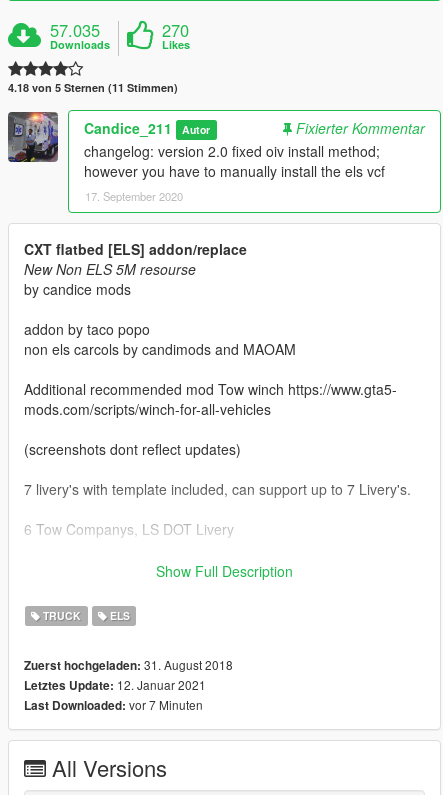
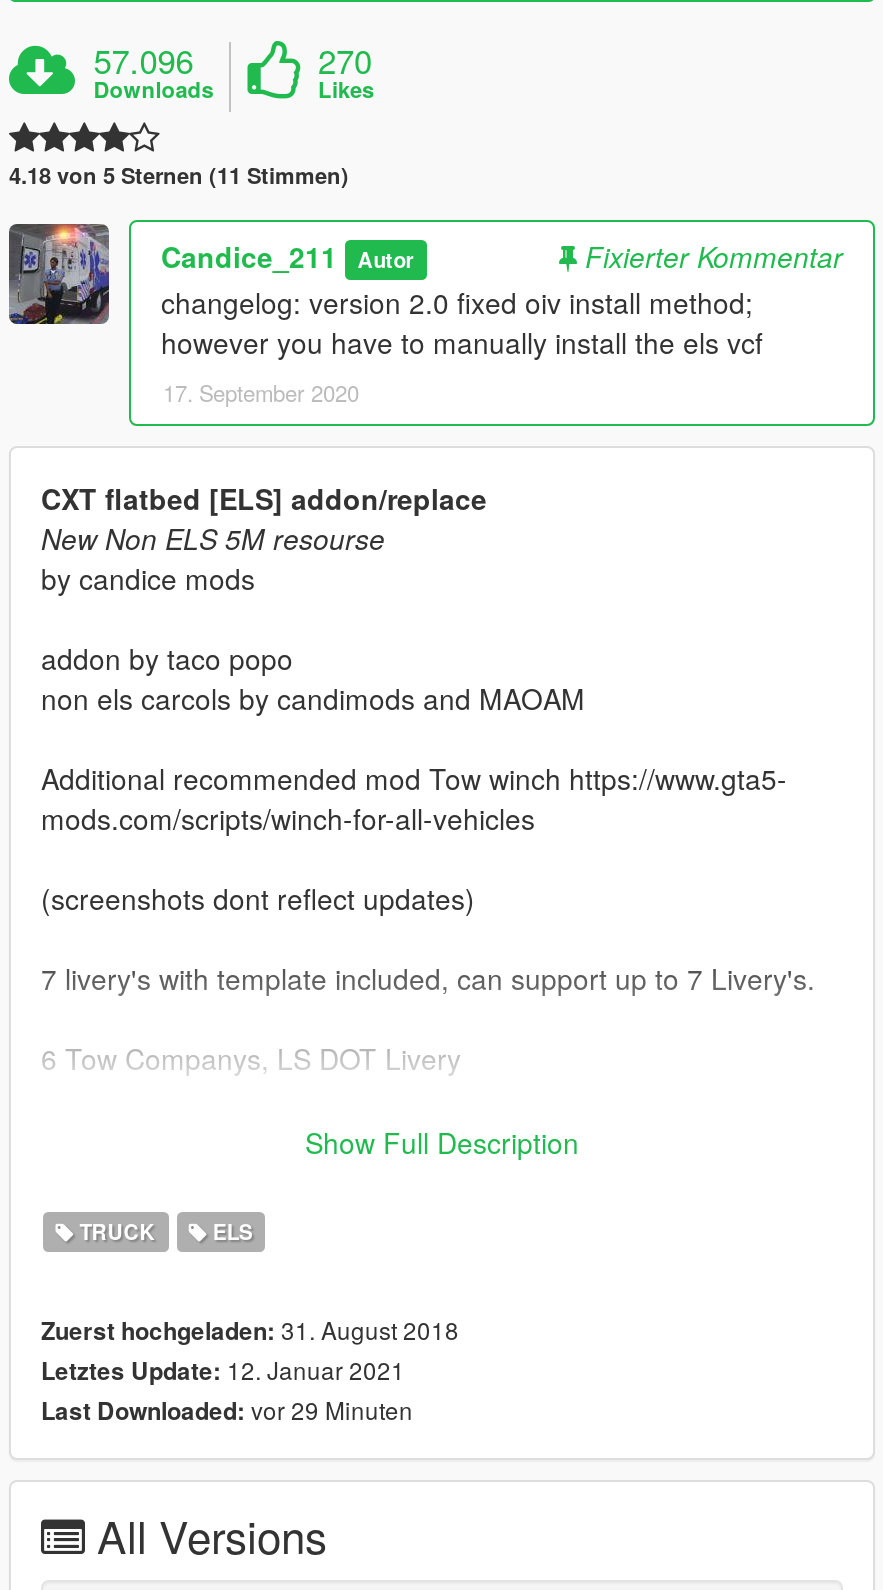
- 57.035
+ 57.096

- Last Downloaded: vor 7 Minuten
+ Last Downloaded: vor 29 Minuten
